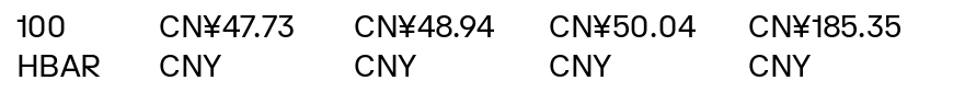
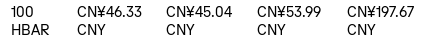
- CN¥47.73
+ CN¥46.33

- CN¥48.94
+ CN¥45.04

- CN¥50.04
+ CN¥53.99

- CN¥185.35
+ CN¥197.67
